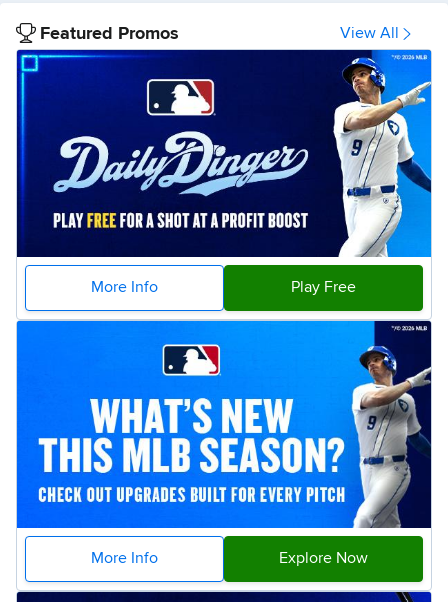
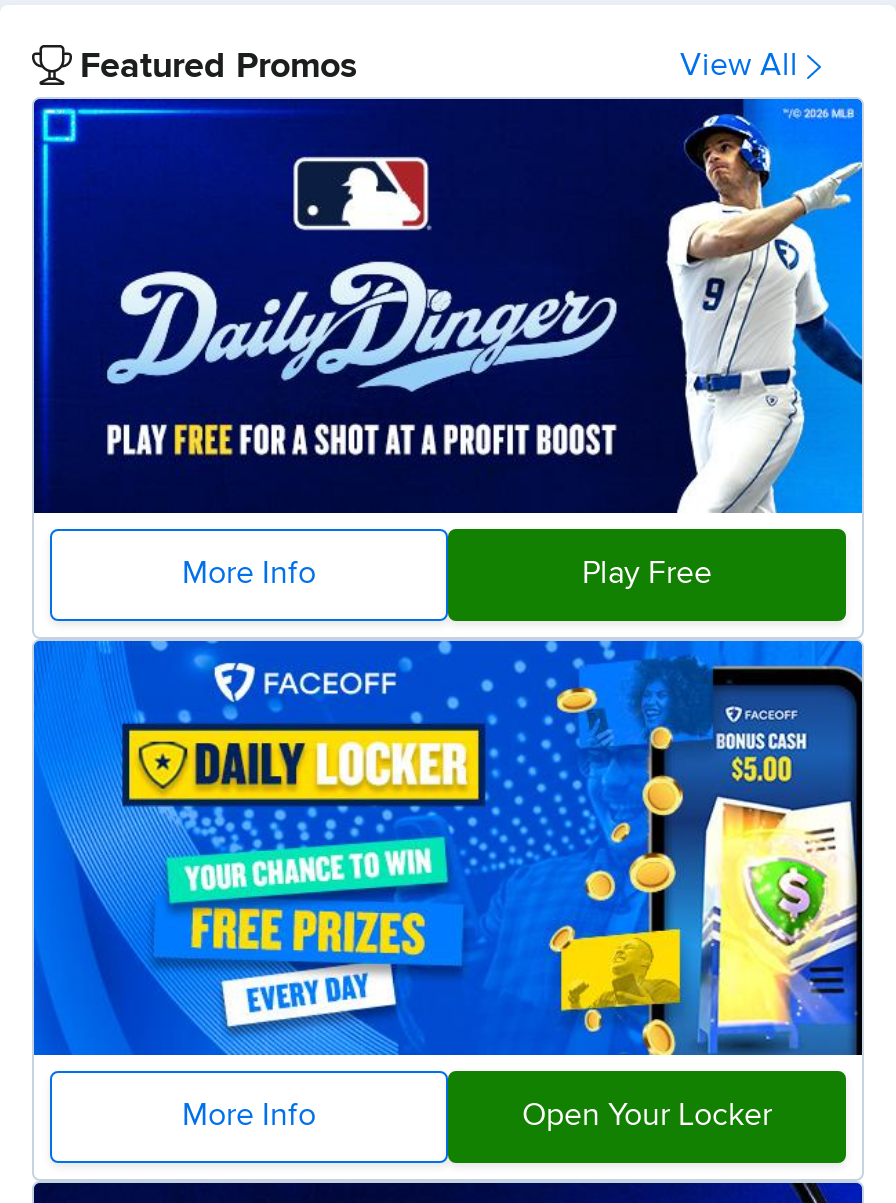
- [image]
- Explore Now
+ [image]
+ Open Your Locker
